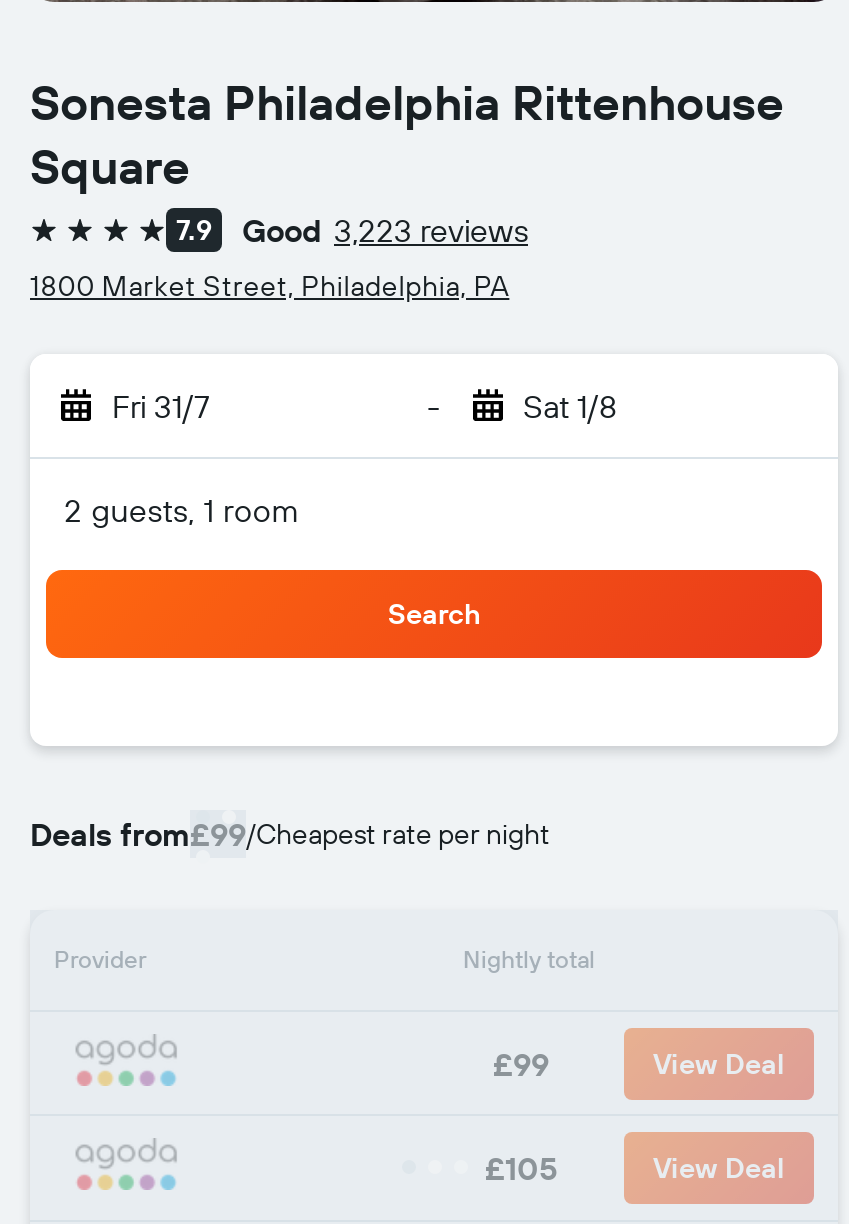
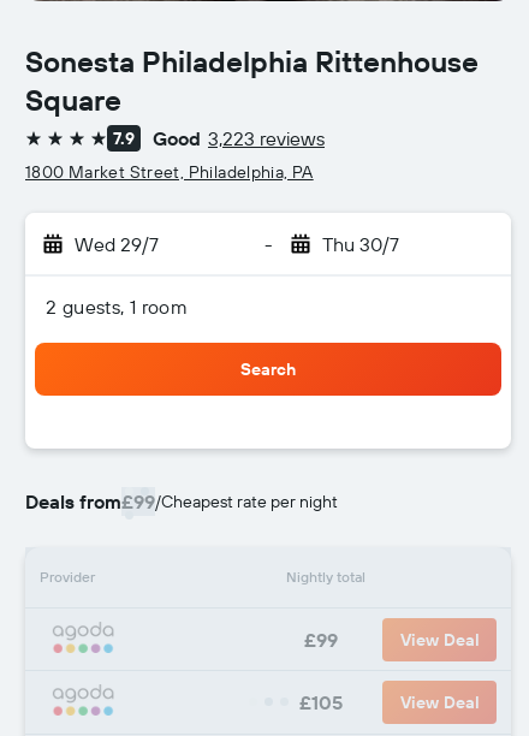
- Fri 31/7
+ Wed 29/7

- Sat 1/8
+ Thu 30/7
